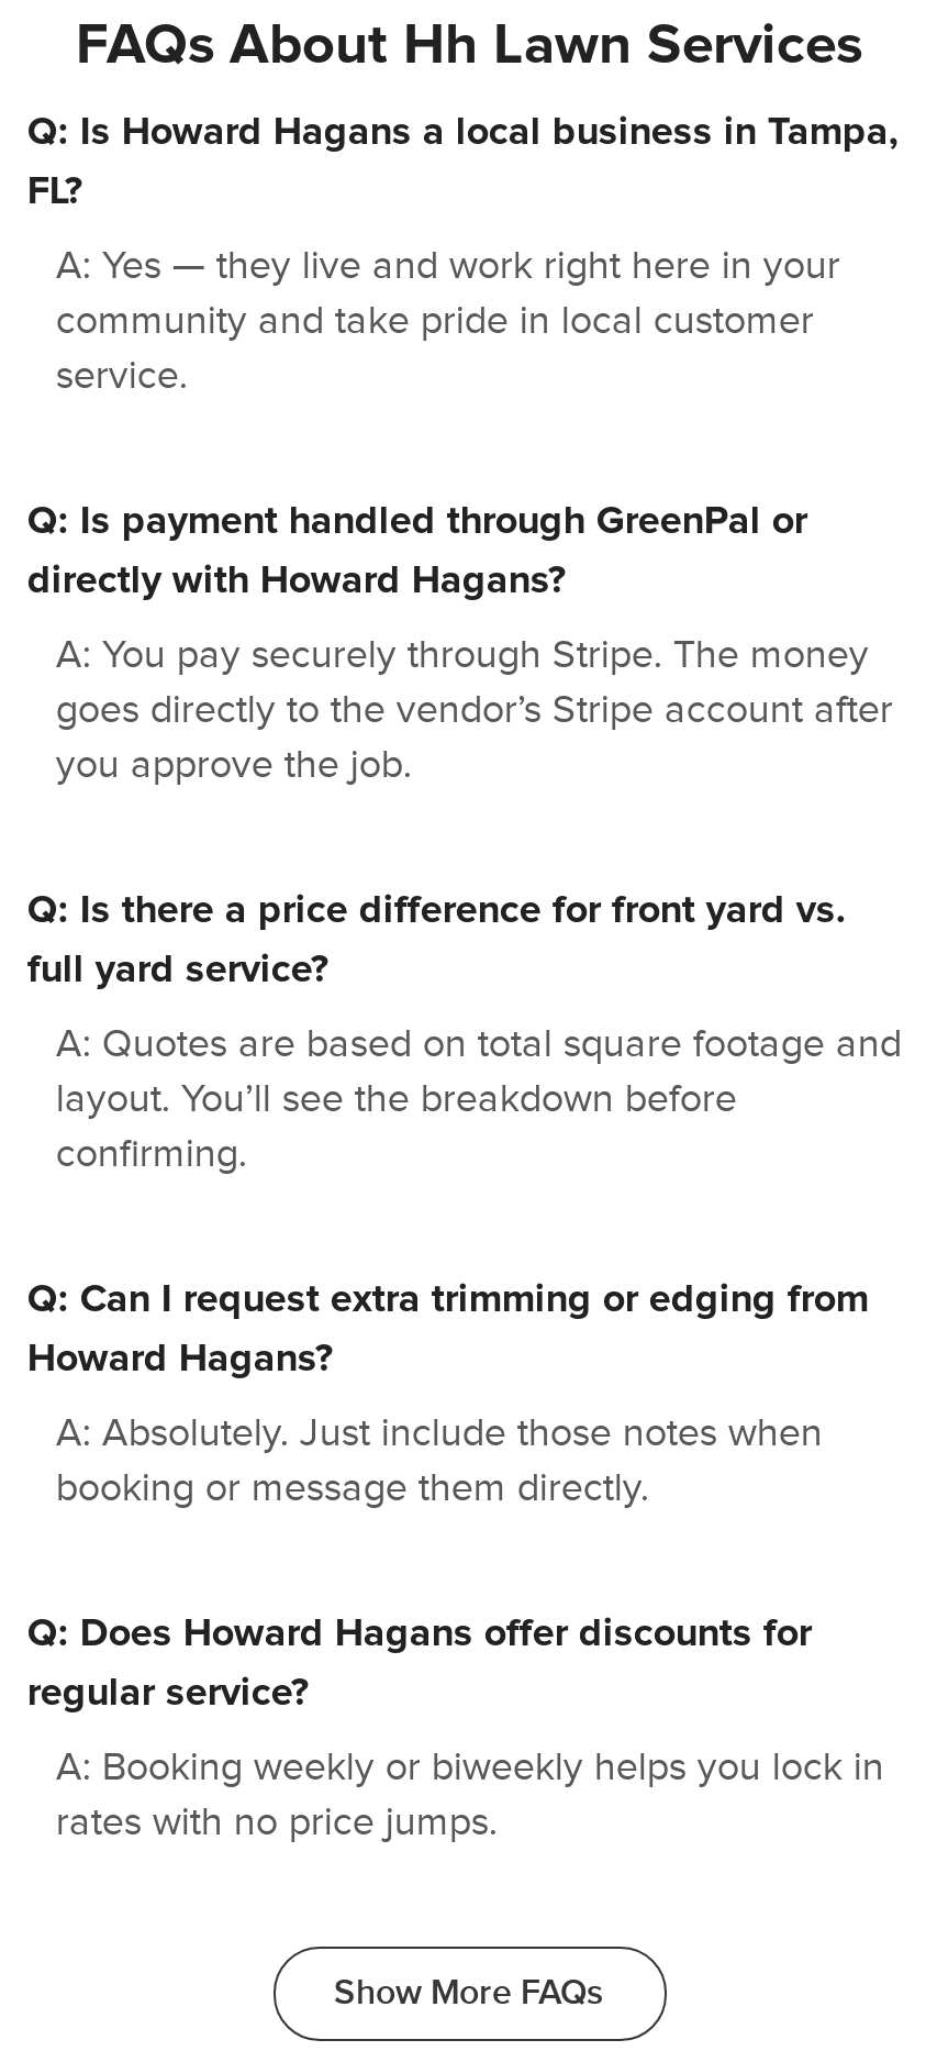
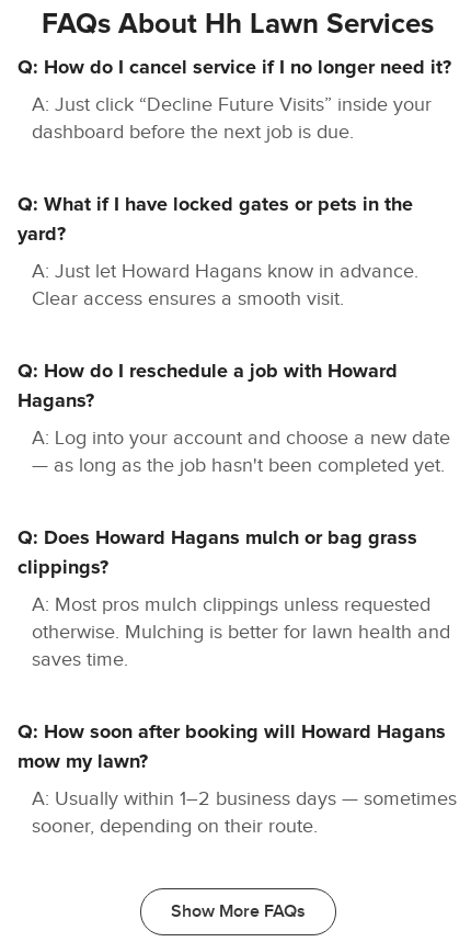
- Q: Is Howard Hagans a local business in Tampa,
- FL?
+ Q: How do I cancel service if I no longer need it?

- A: Yes — they live and work right here in your
- community and take pride in local customer
- service.
+ A: Just click “Decline Future Visits” inside your
+ dashboard before the next job is due.

- Q: Is payment handled through GreenPal or
- directly with Howard Hagans?
+ Q: What if I have locked gates or pets in the
+ yard?

- A: You pay securely through Stripe. The money
- goes directly to the vendor’s Stripe account after
- you approve the job.
+ A: Just let Howard Hagans know in advance.
+ Clear access ensures a smooth visit.

- Q: Is there a price difference for front yard vs.
- full yard service?
+ Q: How do I reschedule a job with Howard
+ Hagans?

- A: Quotes are based on total square footage and
- layout. You’ll see the breakdown before
- confirming.
+ A: Log into your account and choose a new date
+ — as long as the job hasn't been completed yet.

- Q: Can I request extra trimming or edging from
- Howard Hagans?
+ Q: Does Howard Hagans mulch or bag grass
+ clippings?

- A: Absolutely. Just include those notes when
- booking or message them directly.
+ A: Most pros mulch clippings unless requested
+ otherwise. Mulching is better for lawn health and
+ saves time.

- Q: Does Howard Hagans offer discounts for
- regular service?
+ Q: How soon after booking will Howard Hagans
+ mow my lawn?

- A: Booking weekly or biweekly helps you lock in
- rates with no price jumps.
+ A: Usually within 1–2 business days — sometimes
+ sooner, depending on their route.
